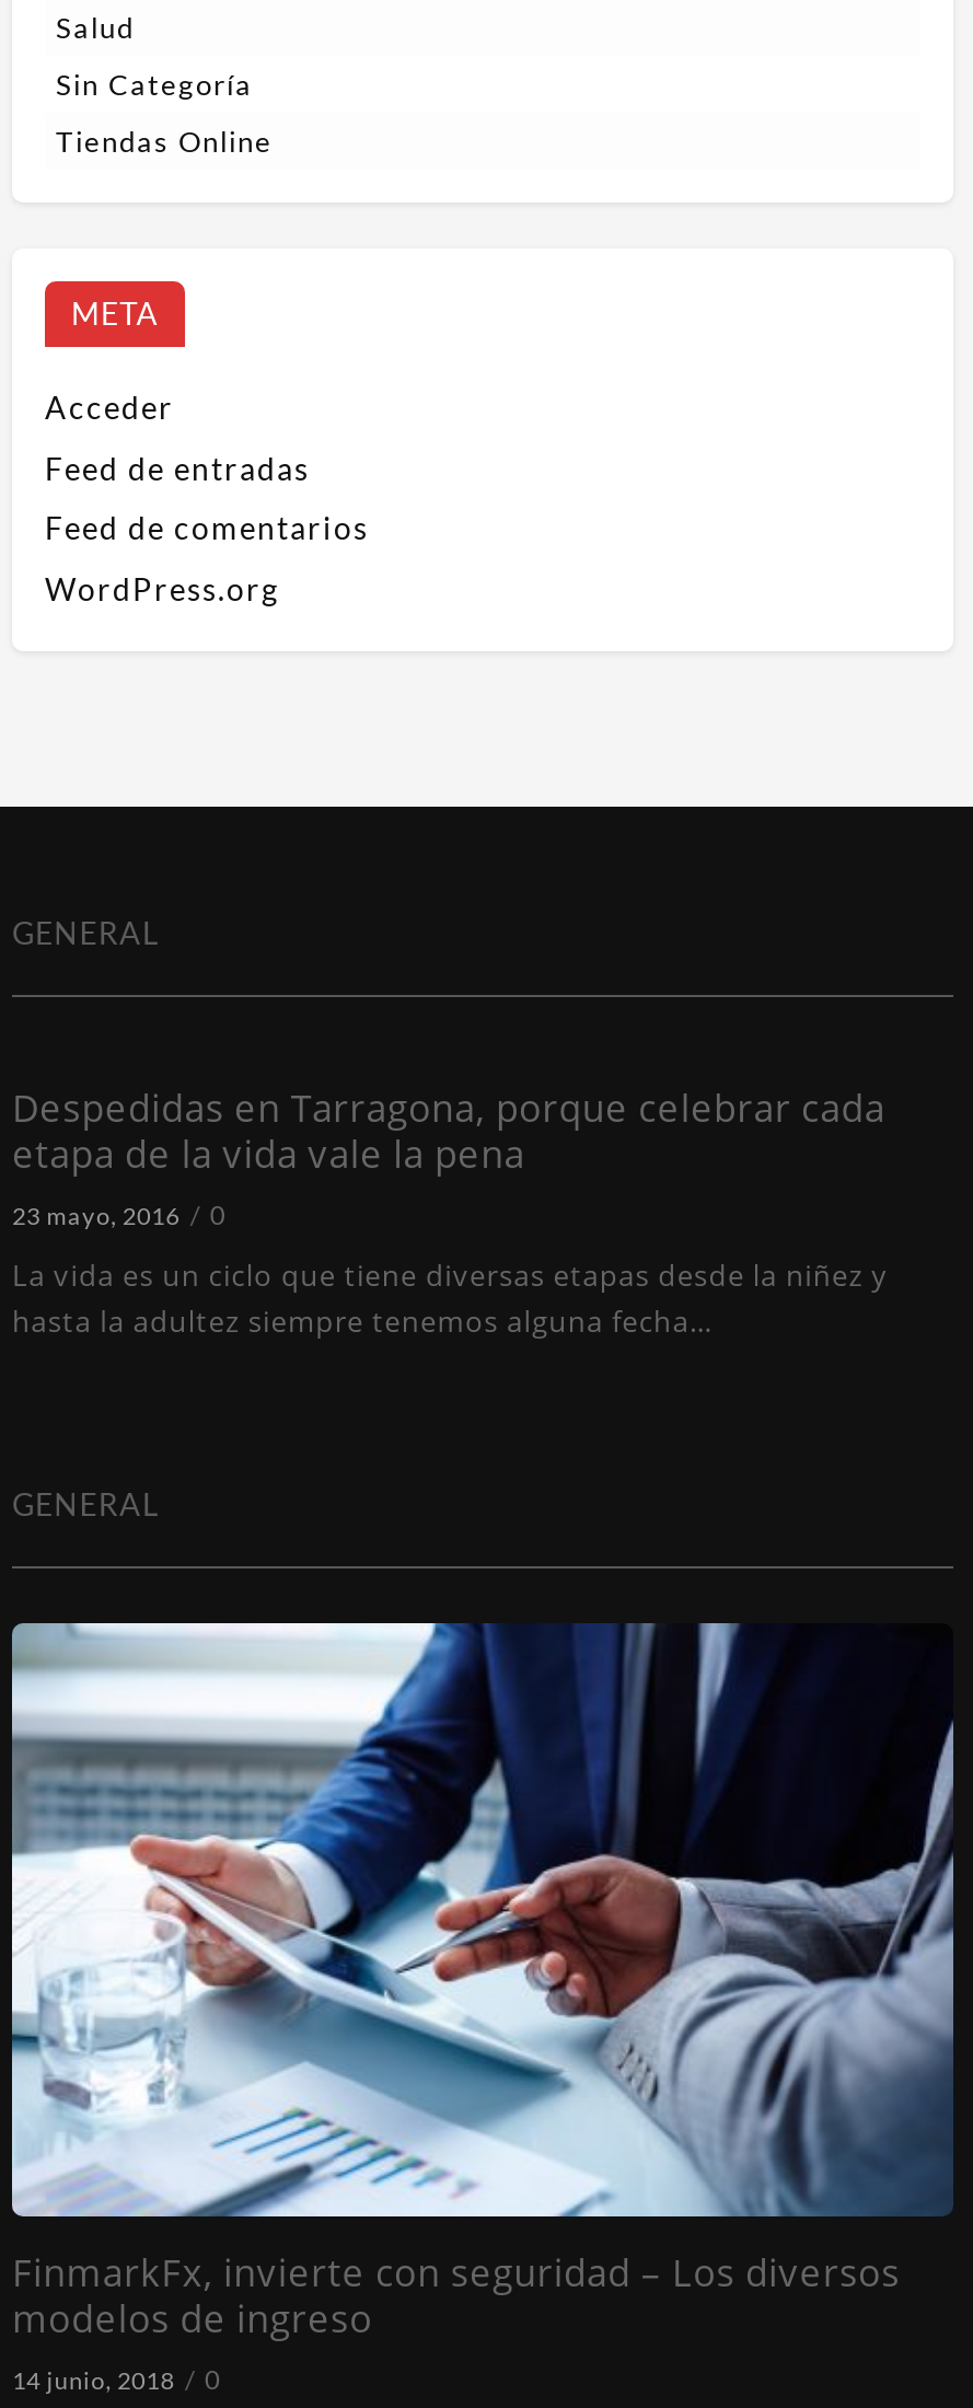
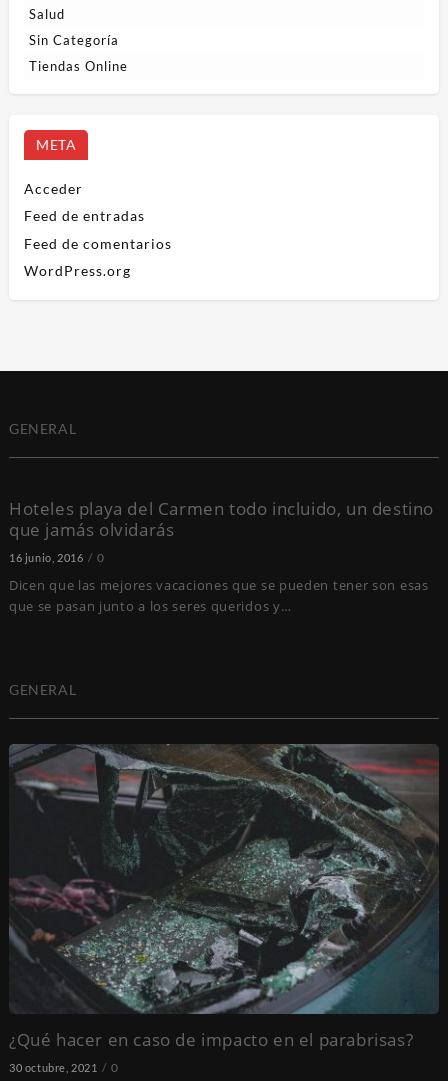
- Despedidas en Tarragona, porque celebrar cada
- etapa de la vida vale la pena
- 23 mayo, 2016
+ Hoteles playa del Carmen todo incluido, un destino
+ que jamás olvidarás
+ 16 junio, 2016

- La vida es un ciclo que tiene diversas etapas desde la niñez y
- hasta la adultez siempre tenemos alguna fecha…
+ Dicen que las mejores vacaciones que se pueden tener son esas
+ que se pasan junto a los seres queridos y…

- [image]
- FinmarkFx, invierte con seguridad – Los diversos
- modelos de ingreso
- 14 junio, 2018
+ [image]
+ ¿Qué hacer en caso de impacto en el parabrisas?
+ 30 octubre, 2021
